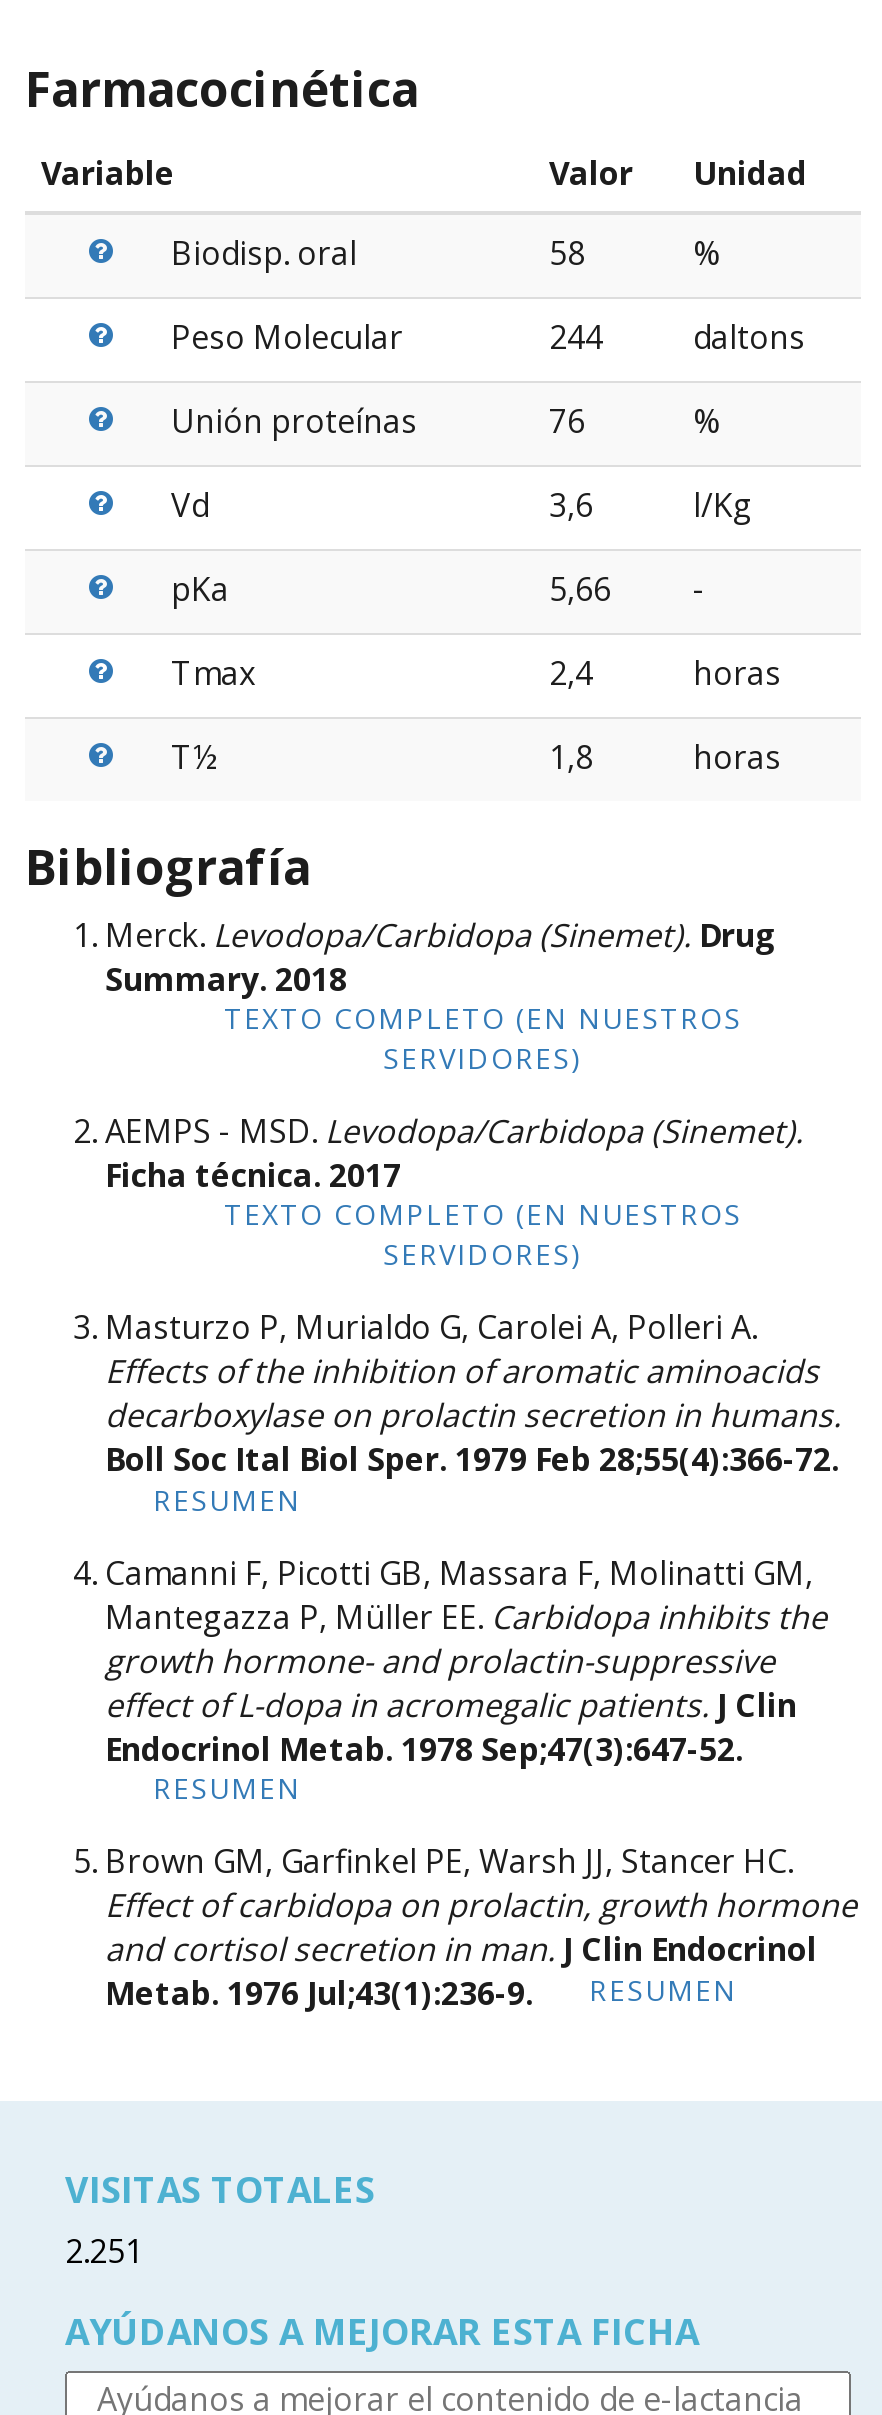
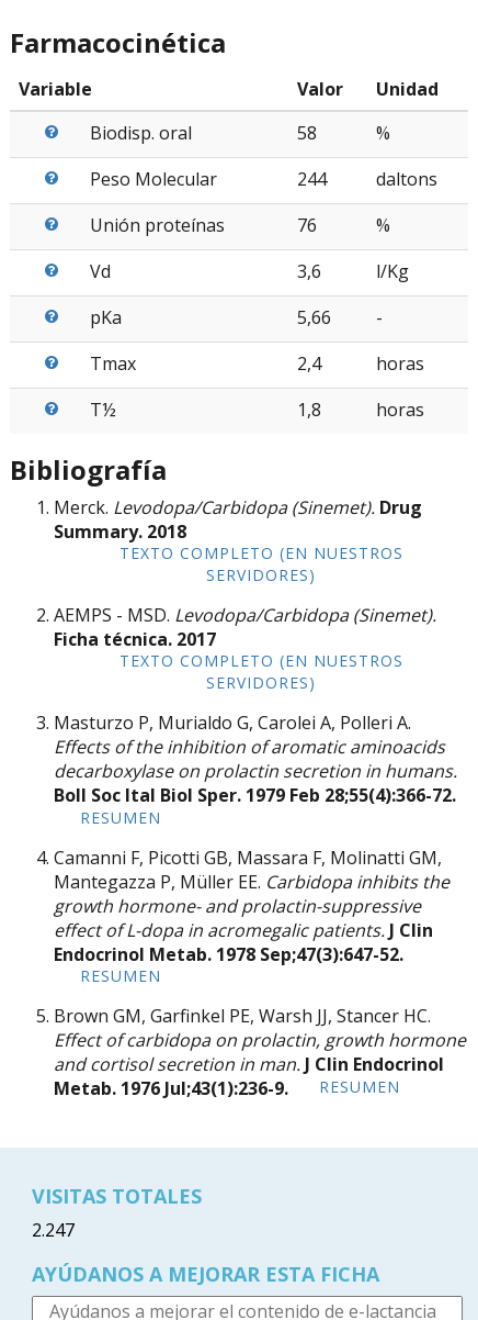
- 2.251
+ 2.247
